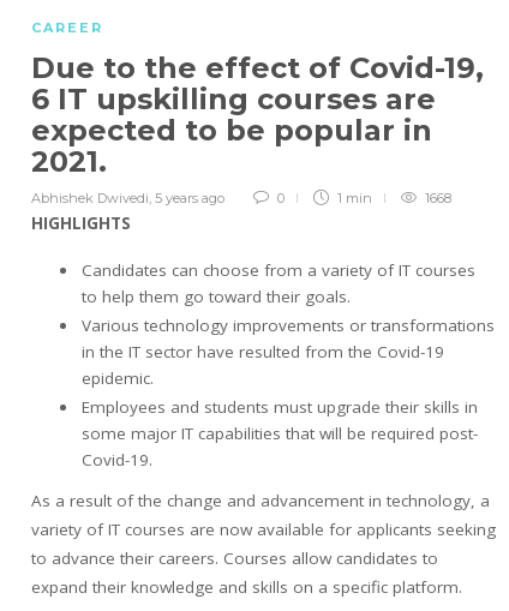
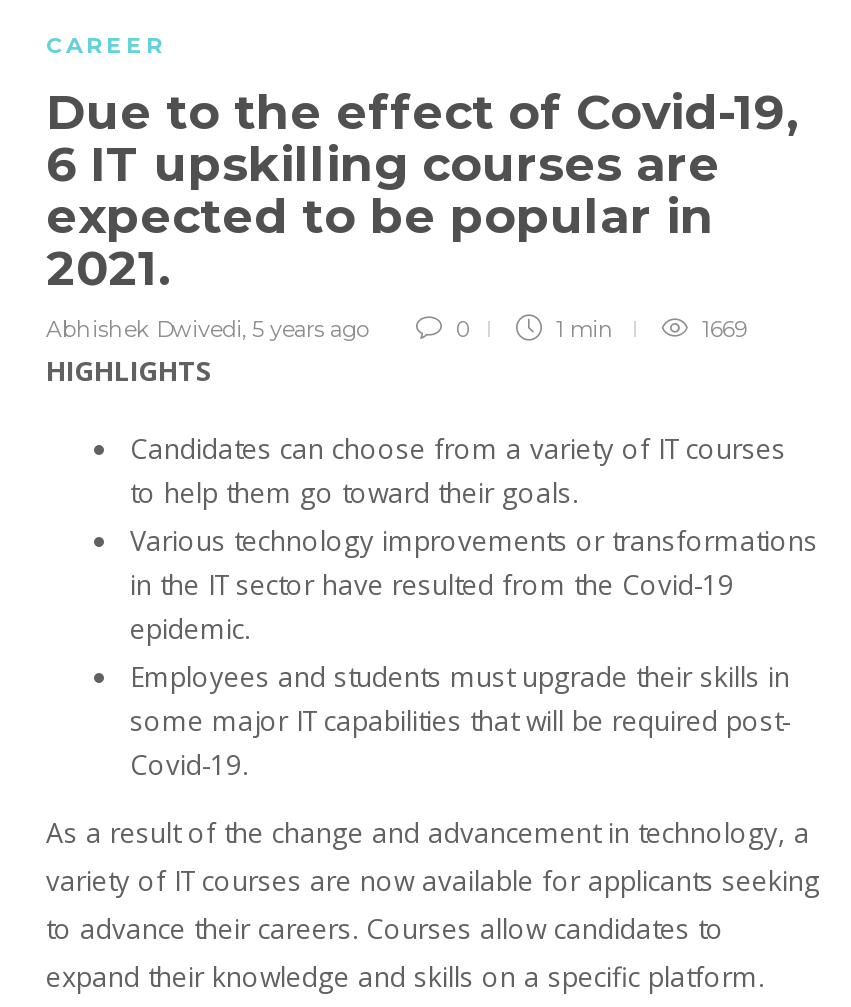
- 1668
+ 1669
